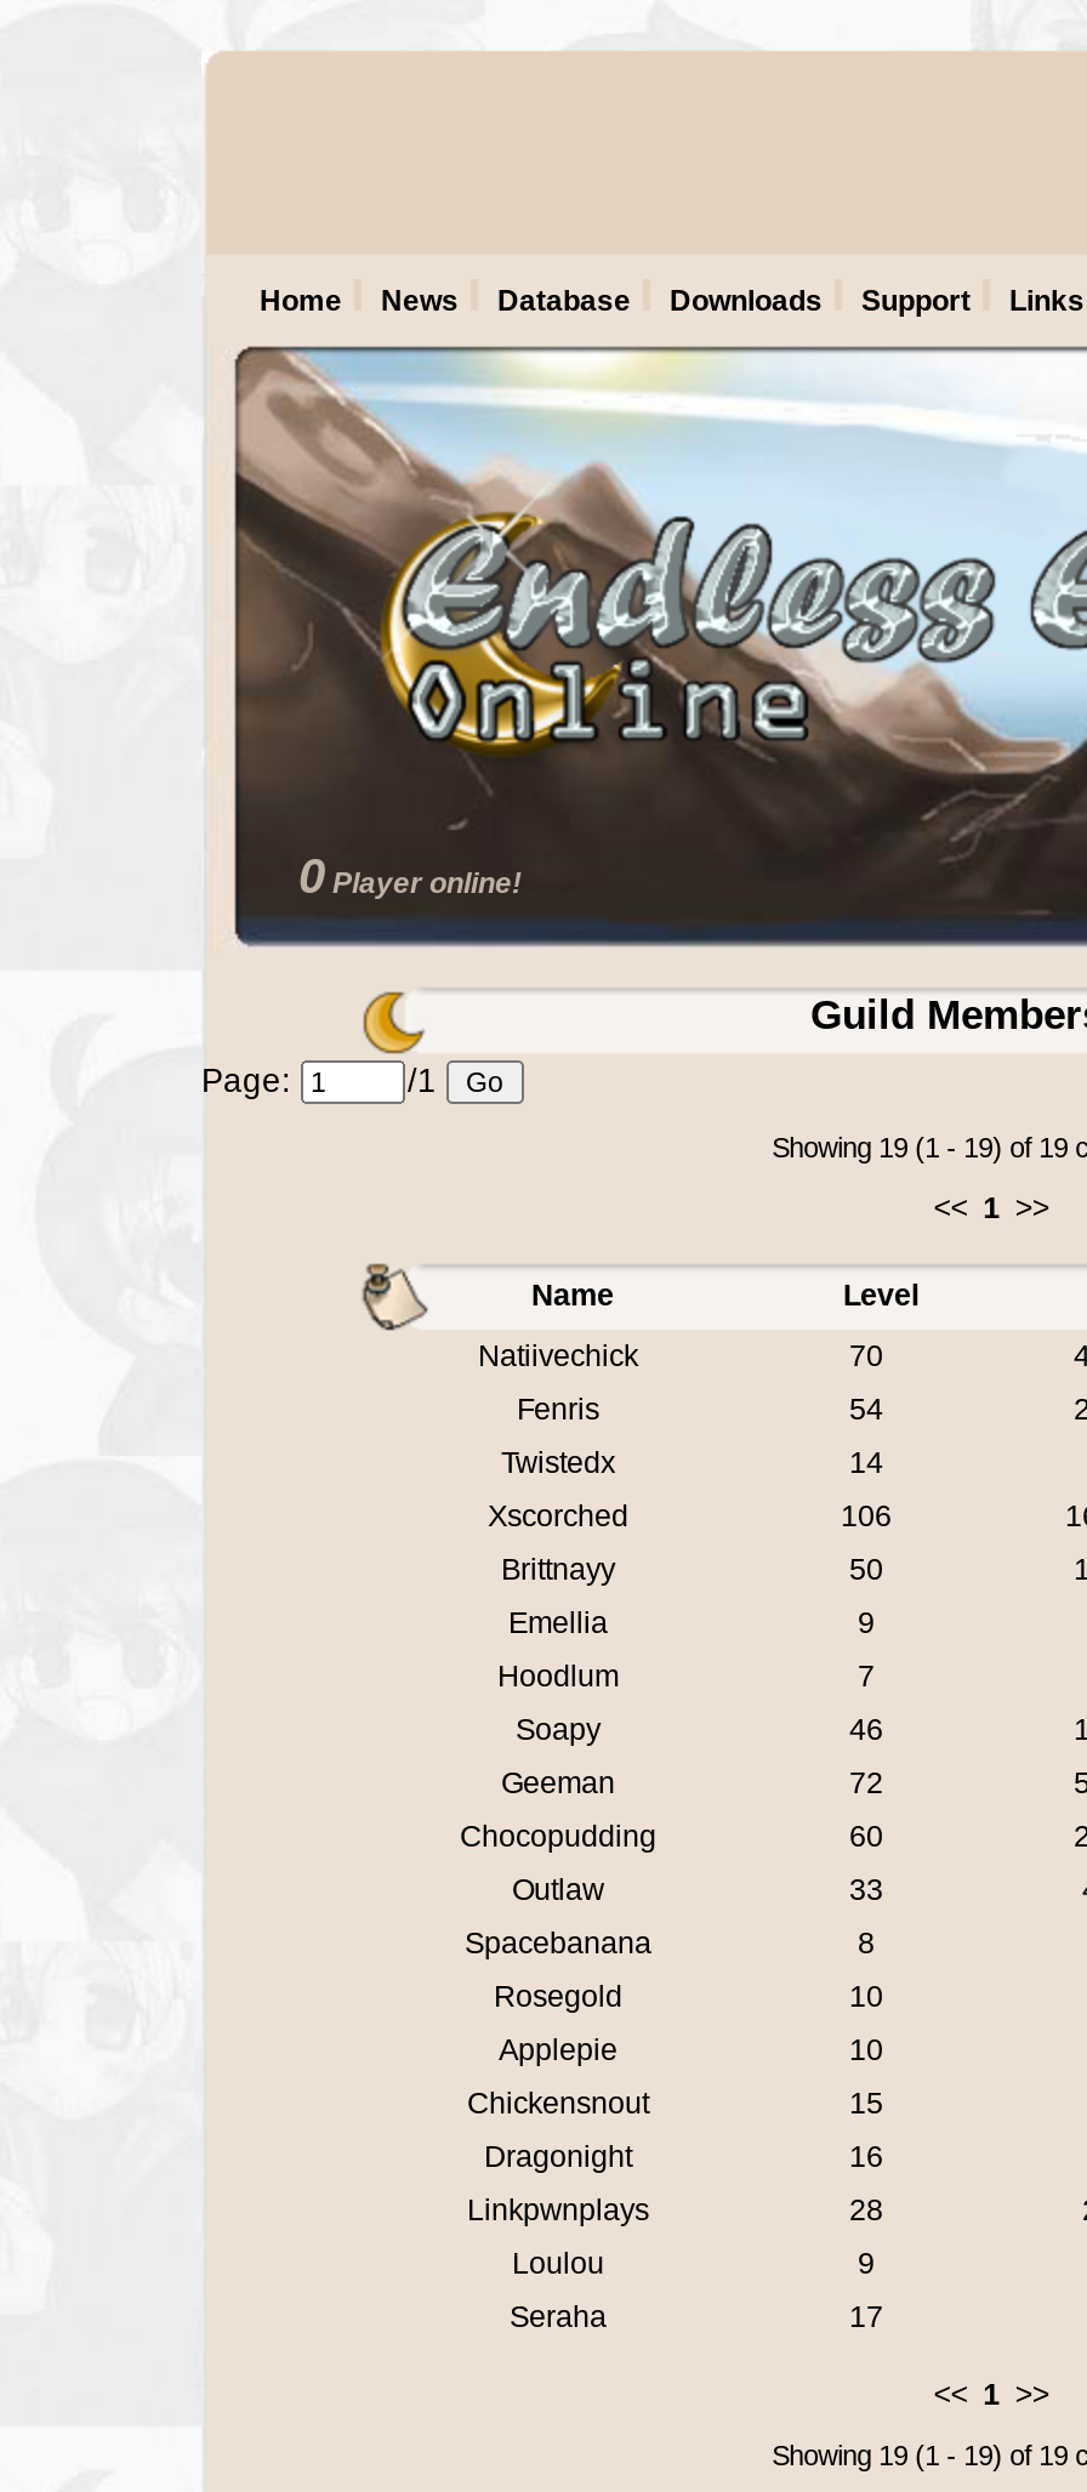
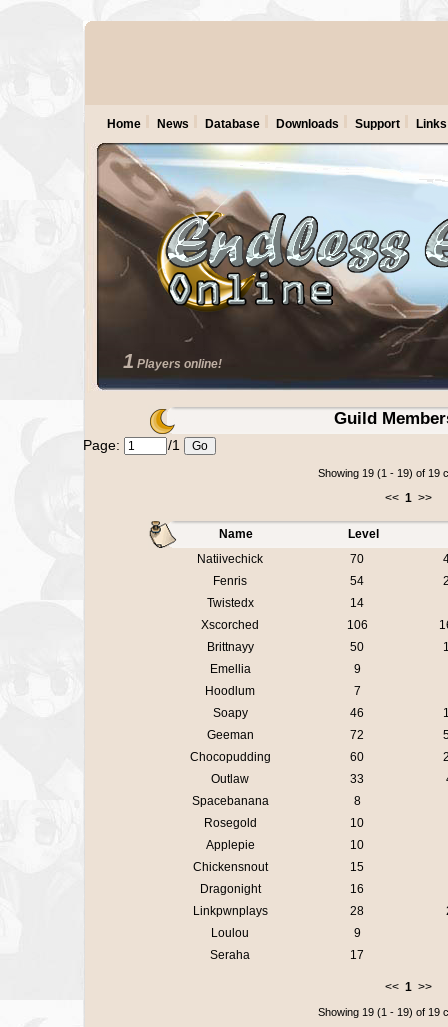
- 0 Player online!
+ 1 Players online!
